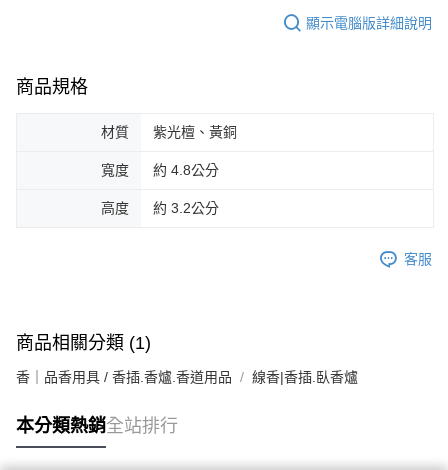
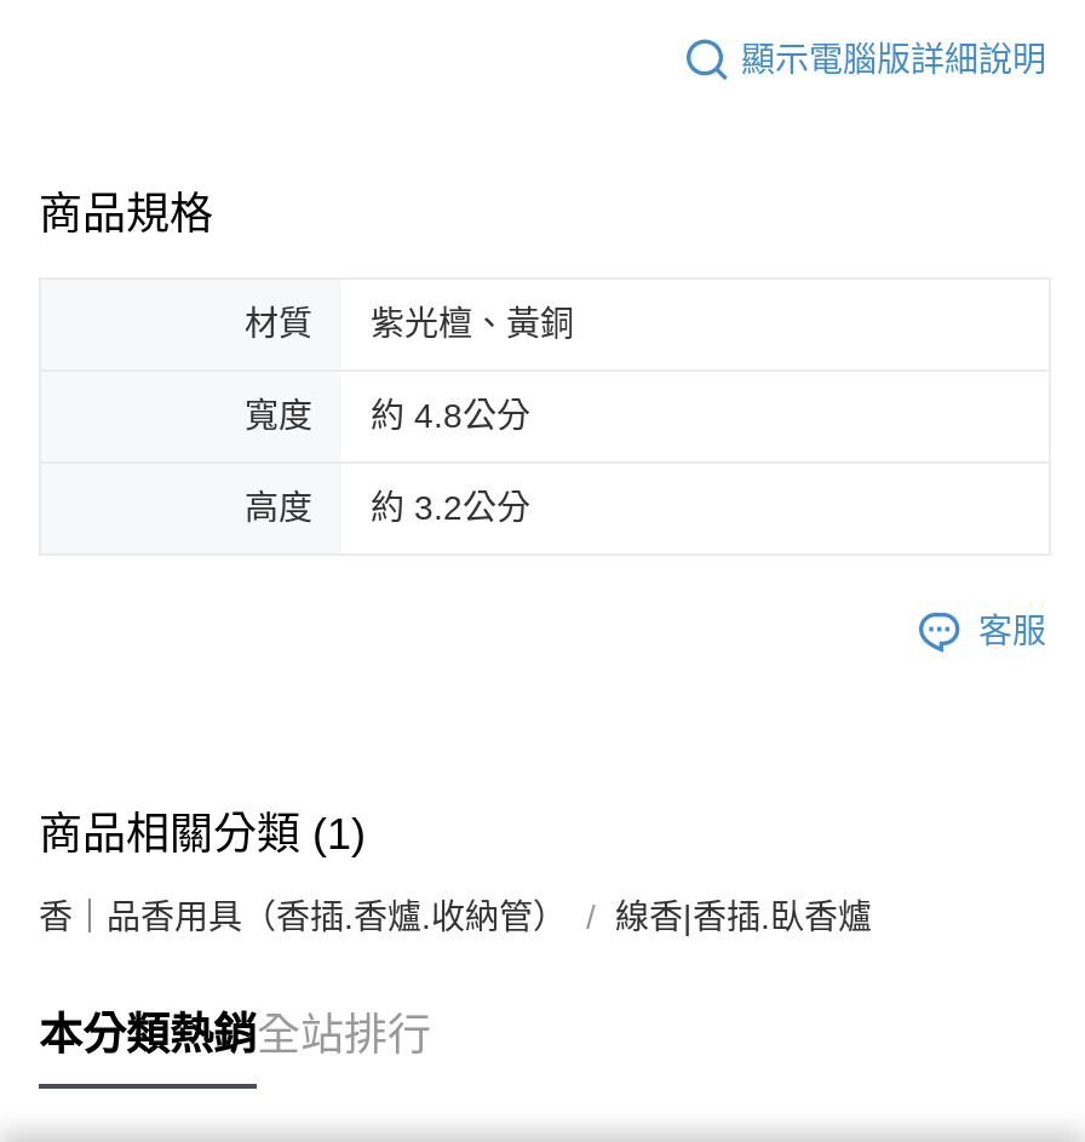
- 香｜品香用具 / 香插.香爐.香道用品
+ 香｜品香用具（香插.香爐.收納管）
